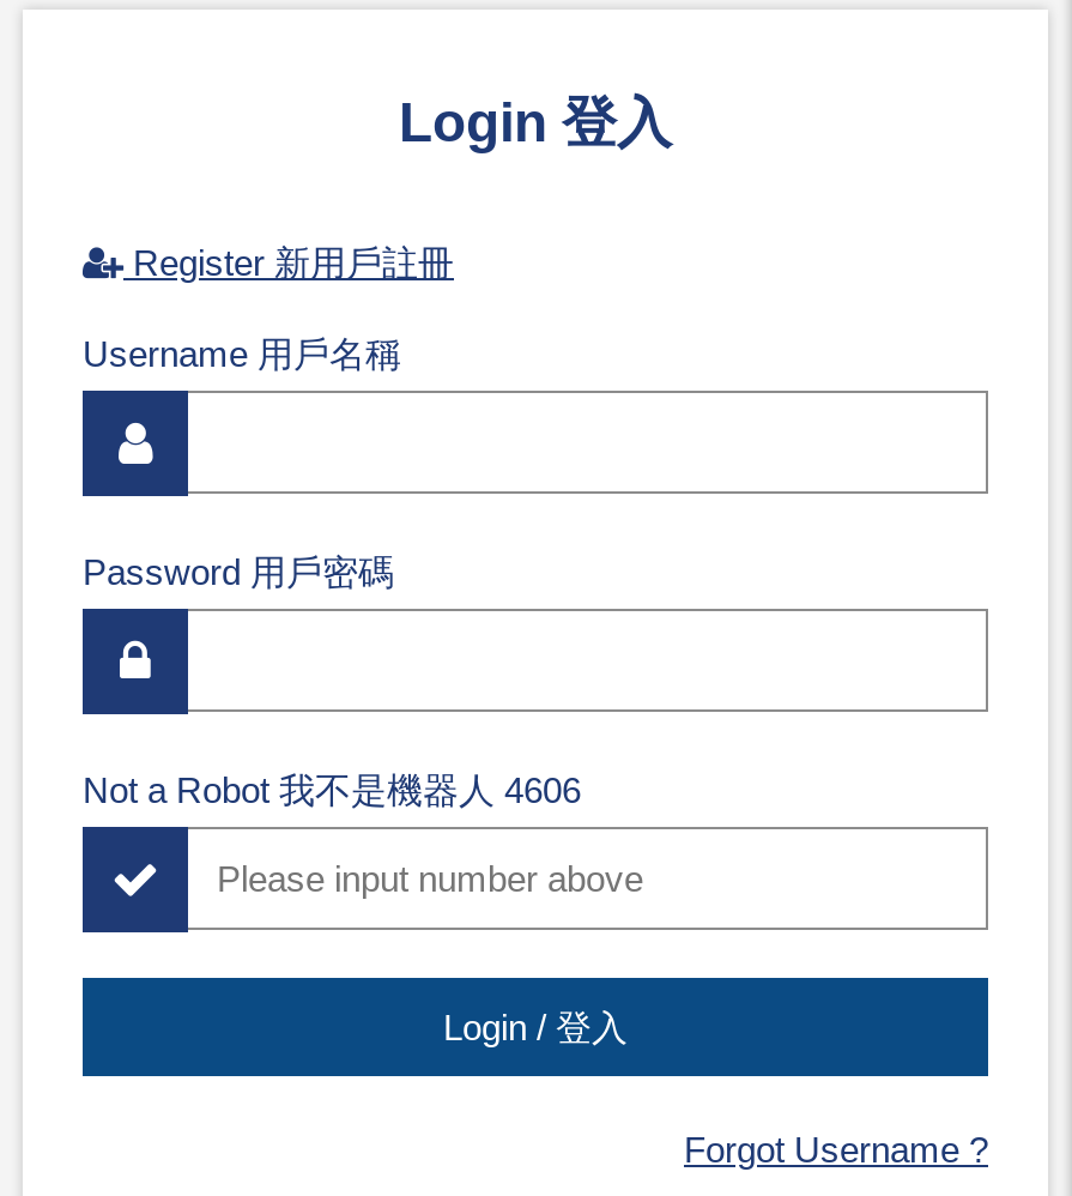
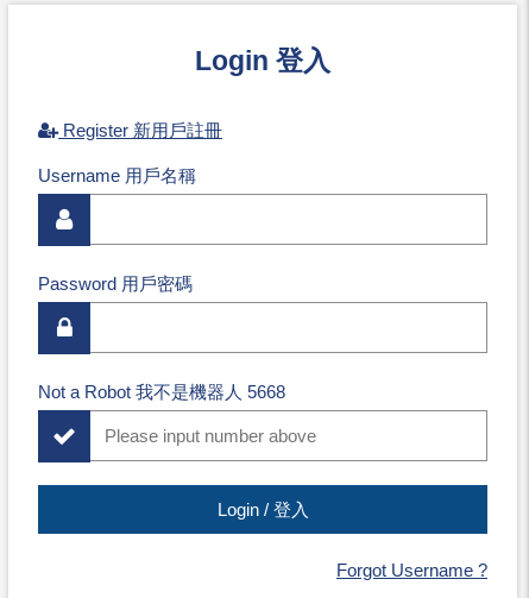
- Not a Robot 我不是機器人 4606
+ Not a Robot 我不是機器人 5668
